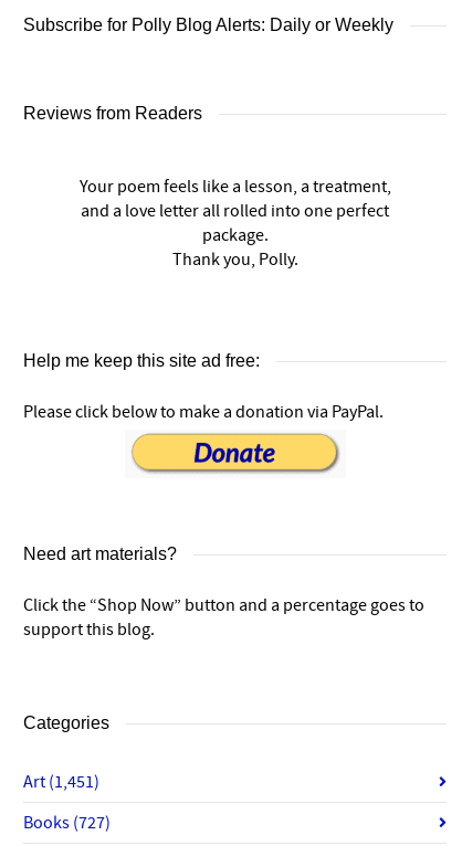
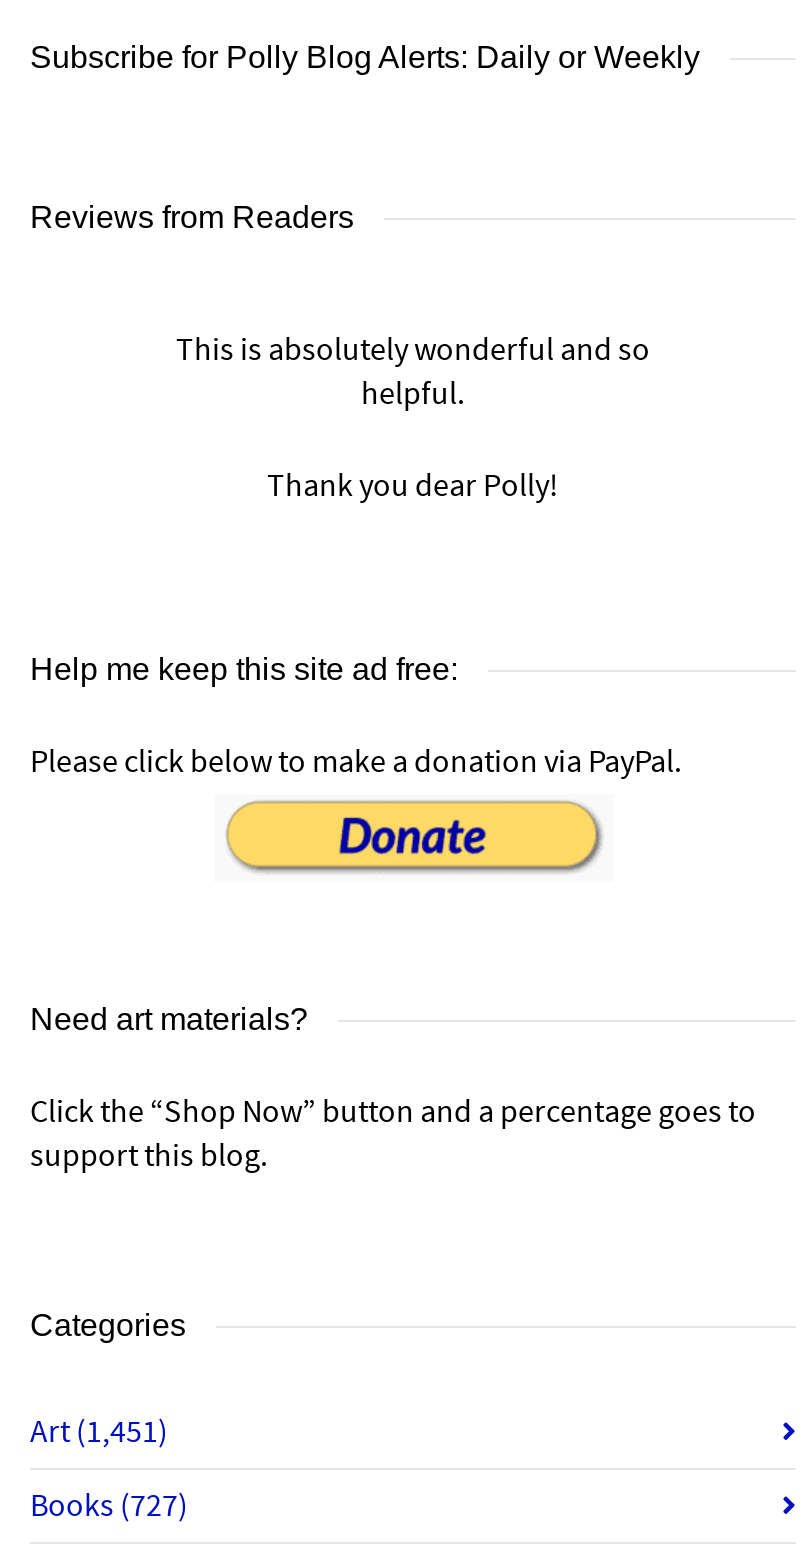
- Your poem feels like a lesson, a treatment,
- and a love letter all rolled into one perfect
- package.
- Thank you, Polly.
+ This is absolutely wonderful and so
+ helpful.
+ Thank you dear Polly!
